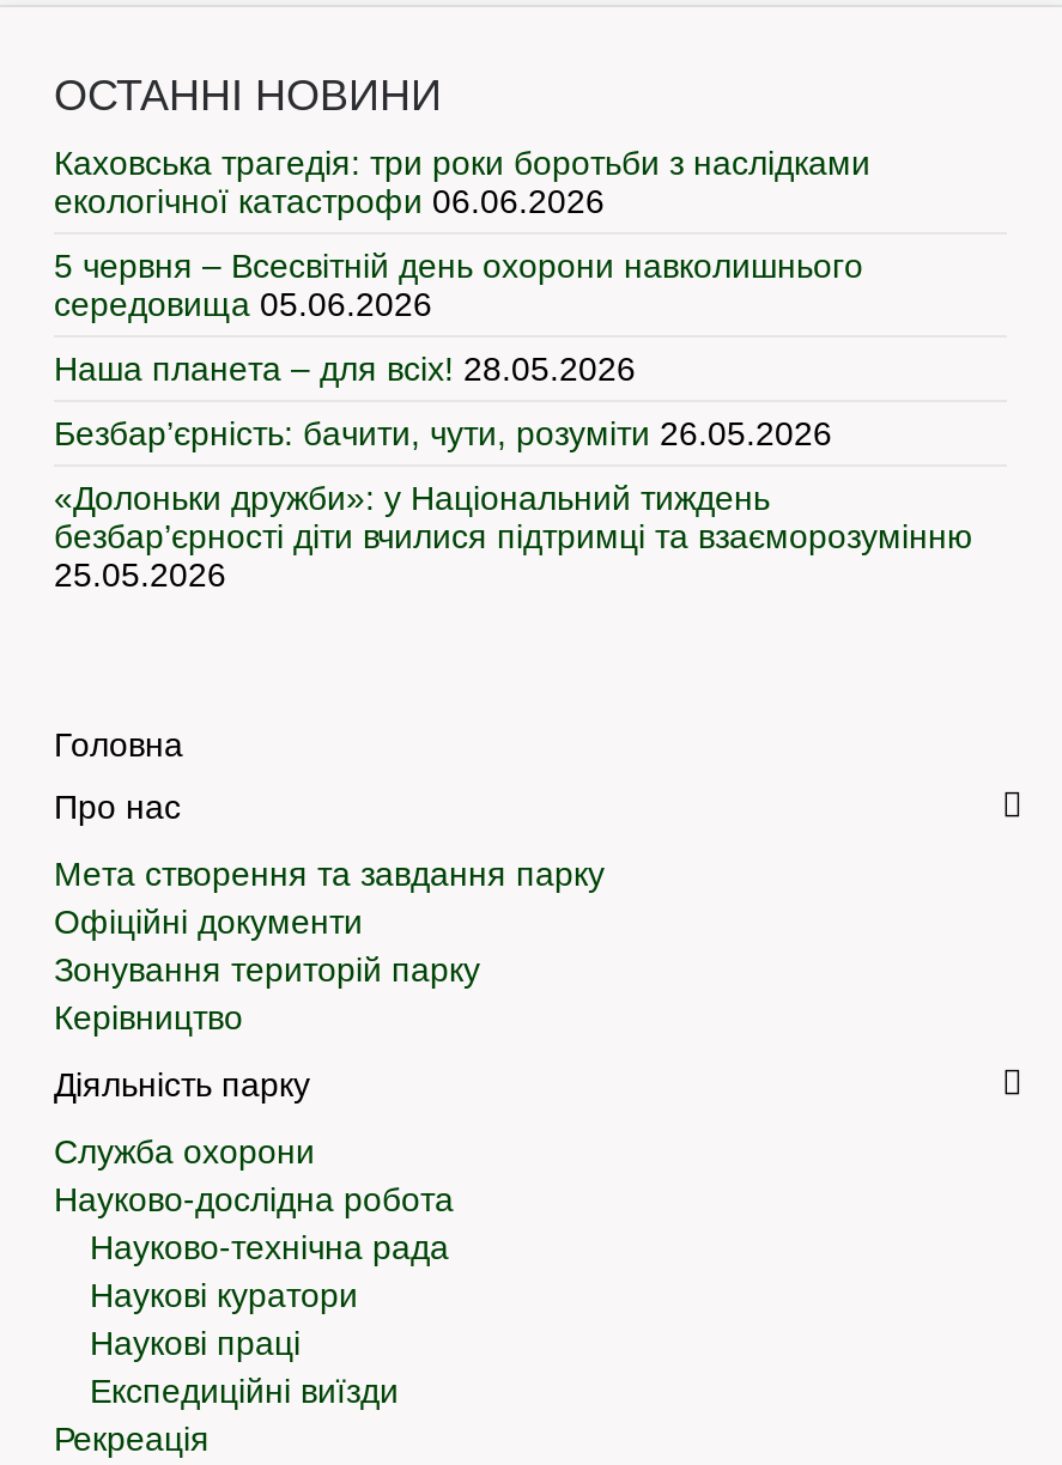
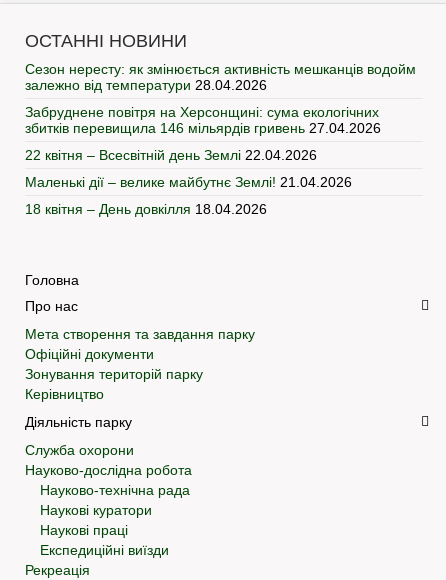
- Каховська трагедія: три роки боротьби з наслідками
- екологічної катастрофи 06.06.2026
+ Сезон нересту: як змінюється активність мешканців водойм
+ залежно від температури 28.04.2026

- 5 червня – Всесвітній день охорони навколишнього
- середовища 05.06.2026
+ Забруднене повітря на Херсонщині: сума екологічних
+ збитків перевищила 146 мільярдів гривень 27.04.2026

- Наша планета – для всіх! 28.05.2026
+ 22 квітня – Всесвітній день Землі 22.04.2026

- Безбар’єрність: бачити, чути, розуміти 26.05.2026
+ Маленькі дії – велике майбутнє Землі! 21.04.2026

- «Долоньки дружби»: у Національний тиждень
- безбар’єрності діти вчилися підтримці та взаєморозумінню
- 25.05.2026
+ 18 квітня – День довкілля 18.04.2026
